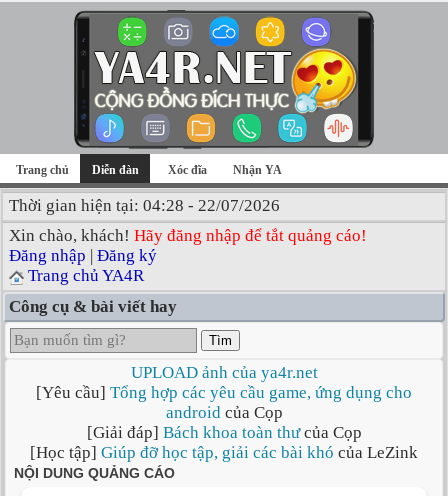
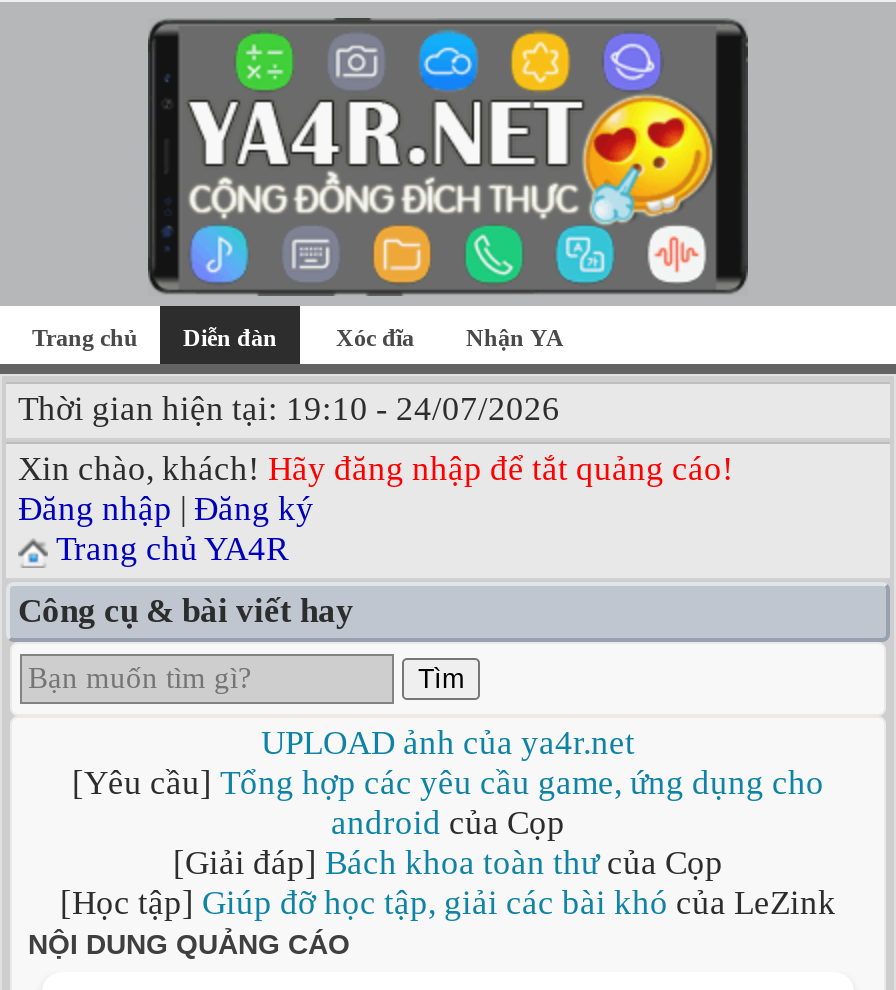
- Thời gian hiện tại: 04:28 - 22/07/2026
+ Thời gian hiện tại: 19:10 - 24/07/2026
